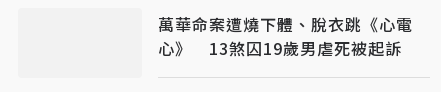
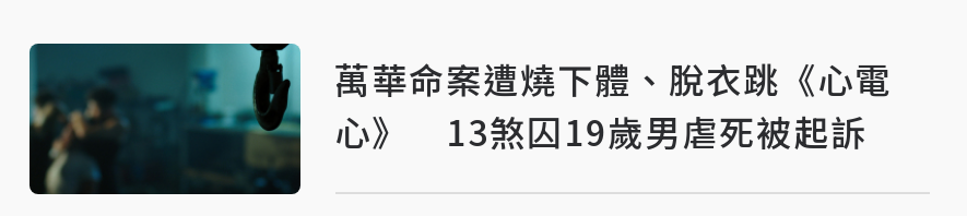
+ [image]
